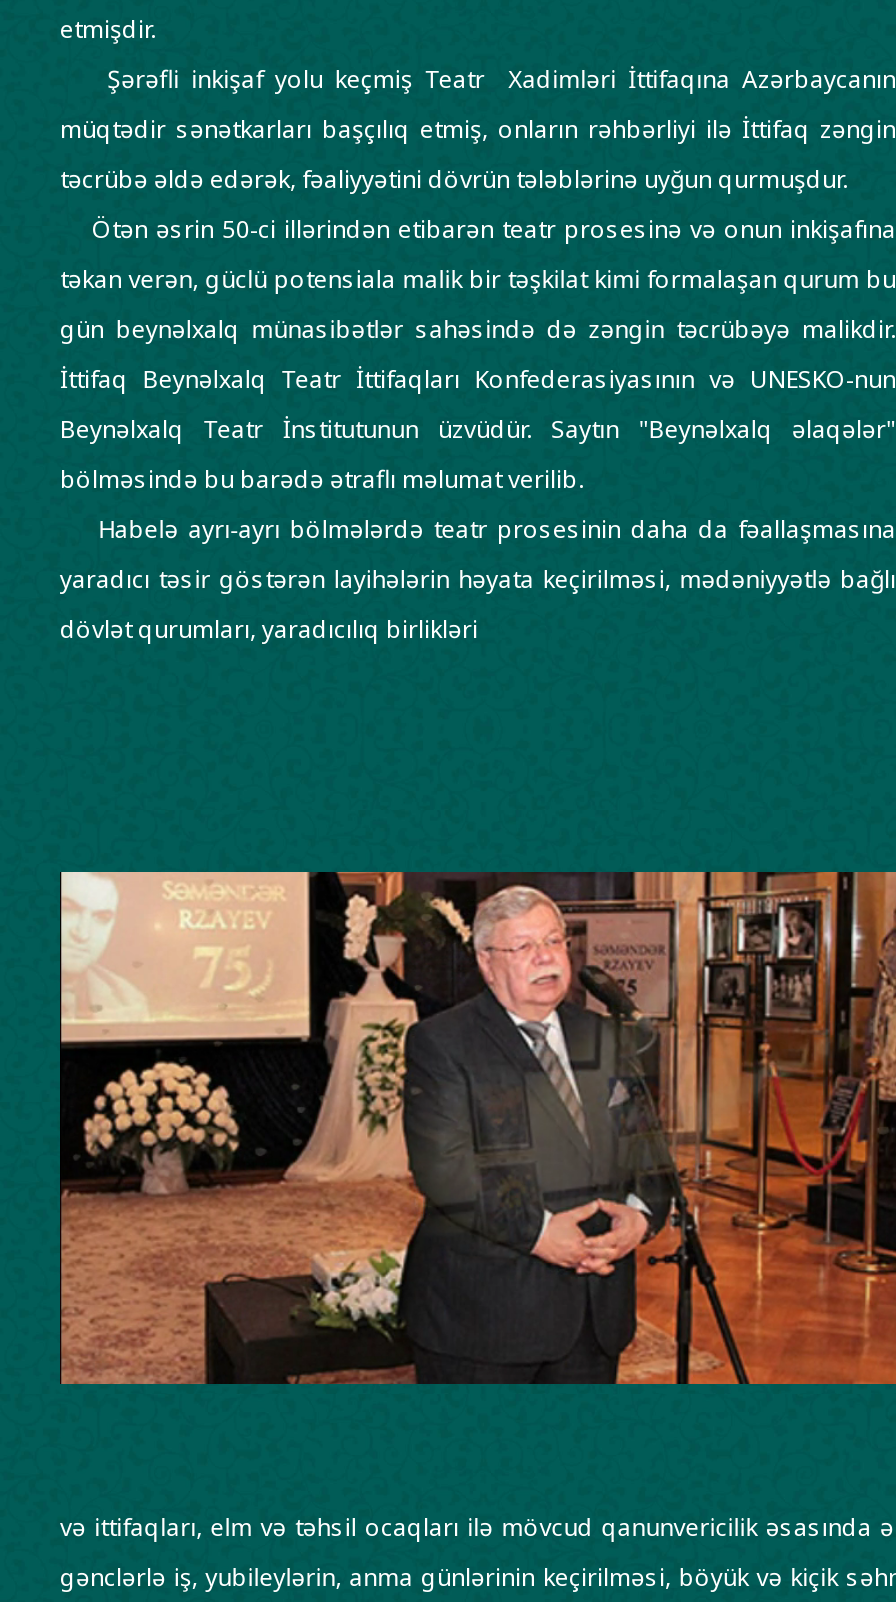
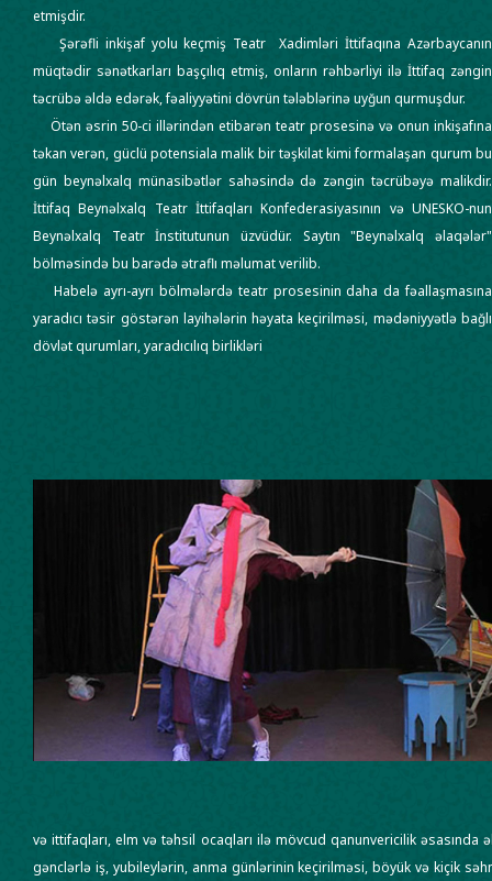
- [image]
+ [image]
